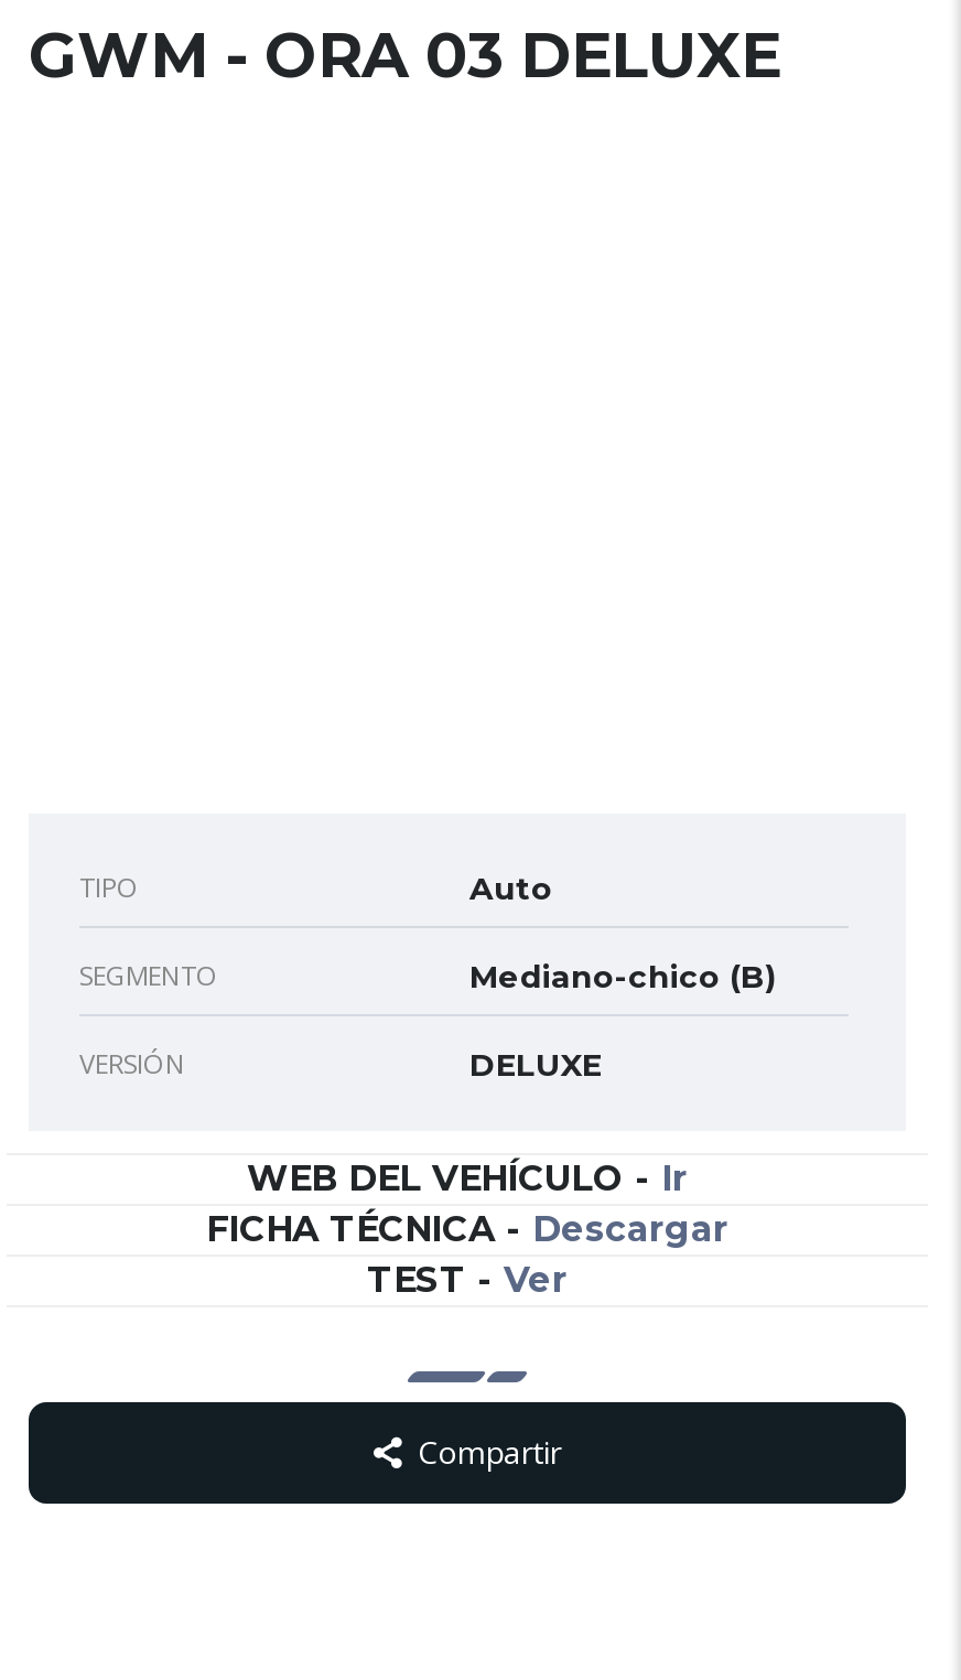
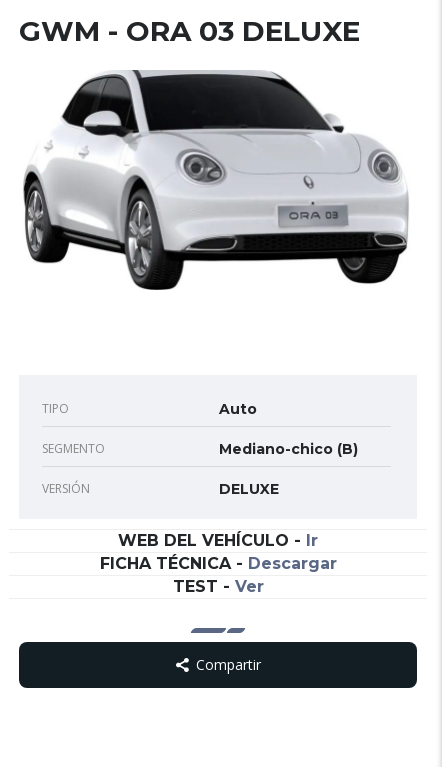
+ [image]
